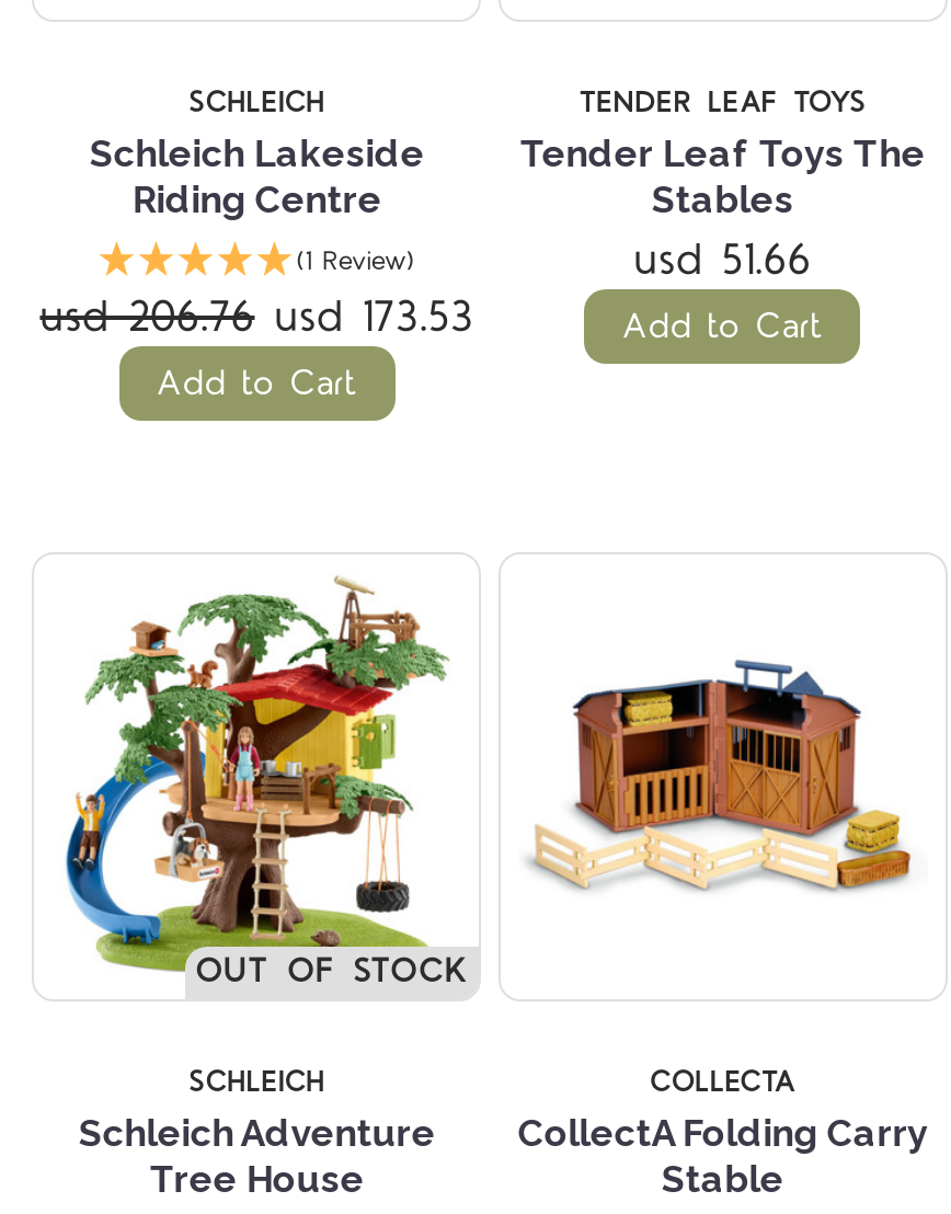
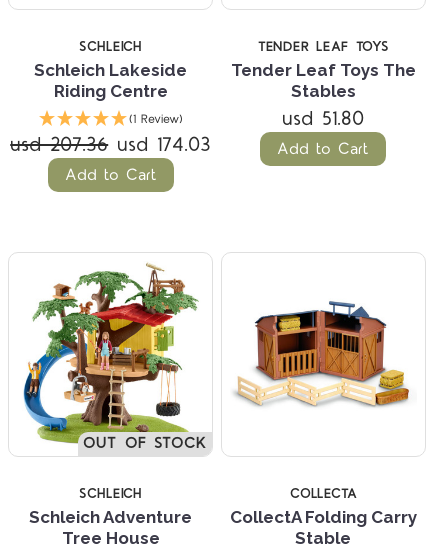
- usd 51.66
+ usd 51.80

- usd 206.76 usd 173.53
+ usd 207.36 usd 174.03
